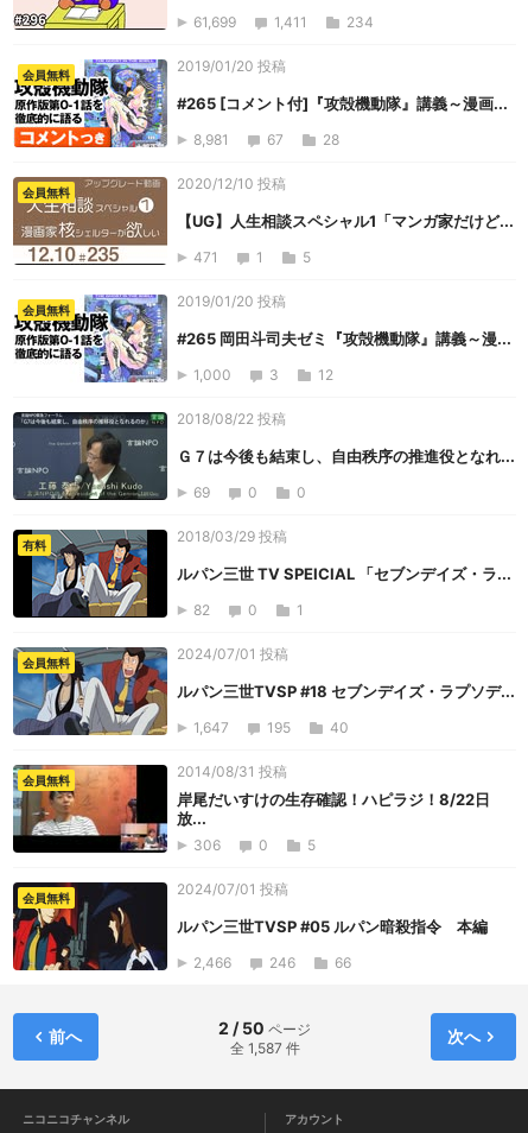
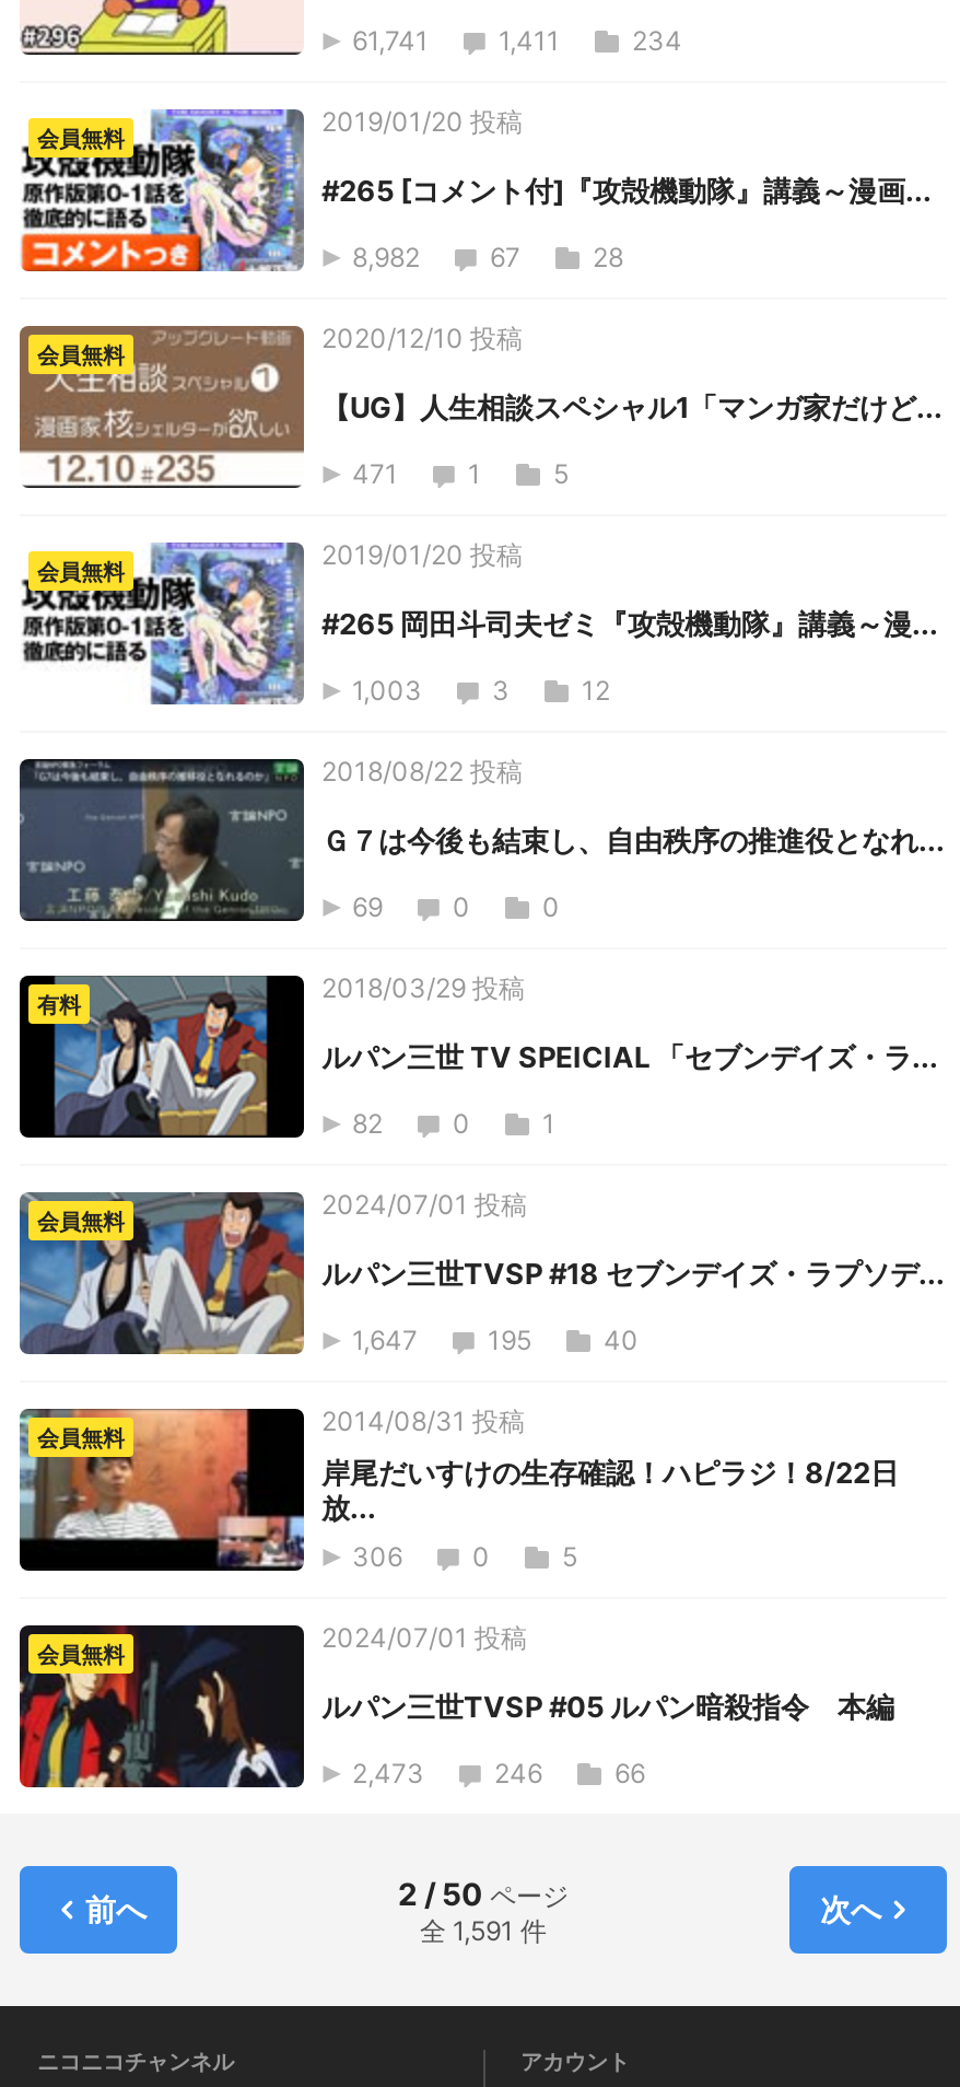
- 61,699
+ 61,741

- 8,981
+ 8,982

- 1,000
+ 1,003

- 2,466
+ 2,473

- 全 1,587 件
+ 全 1,591 件
